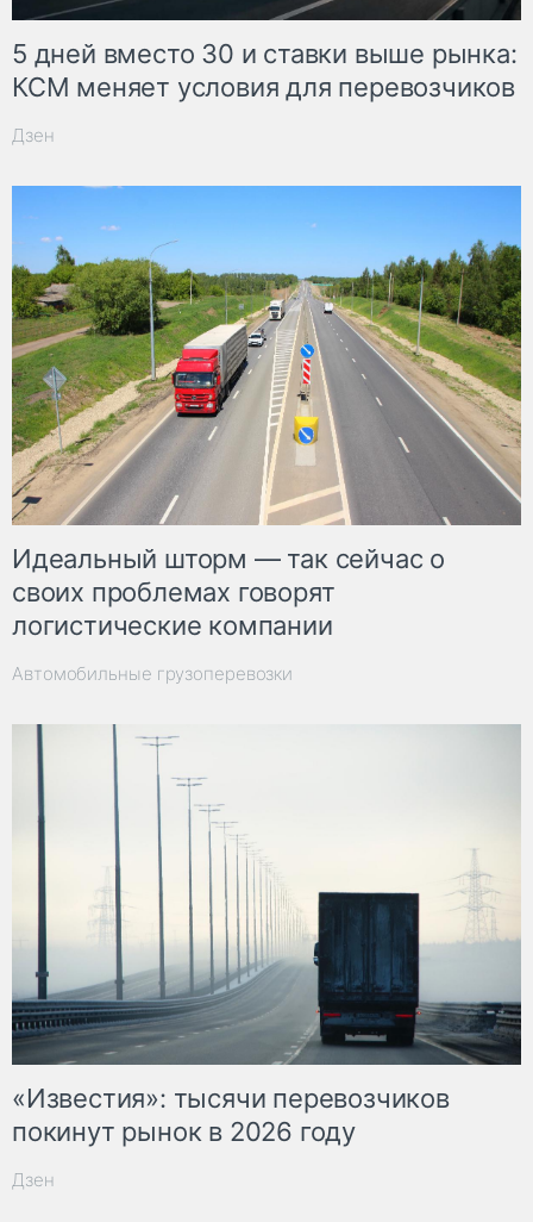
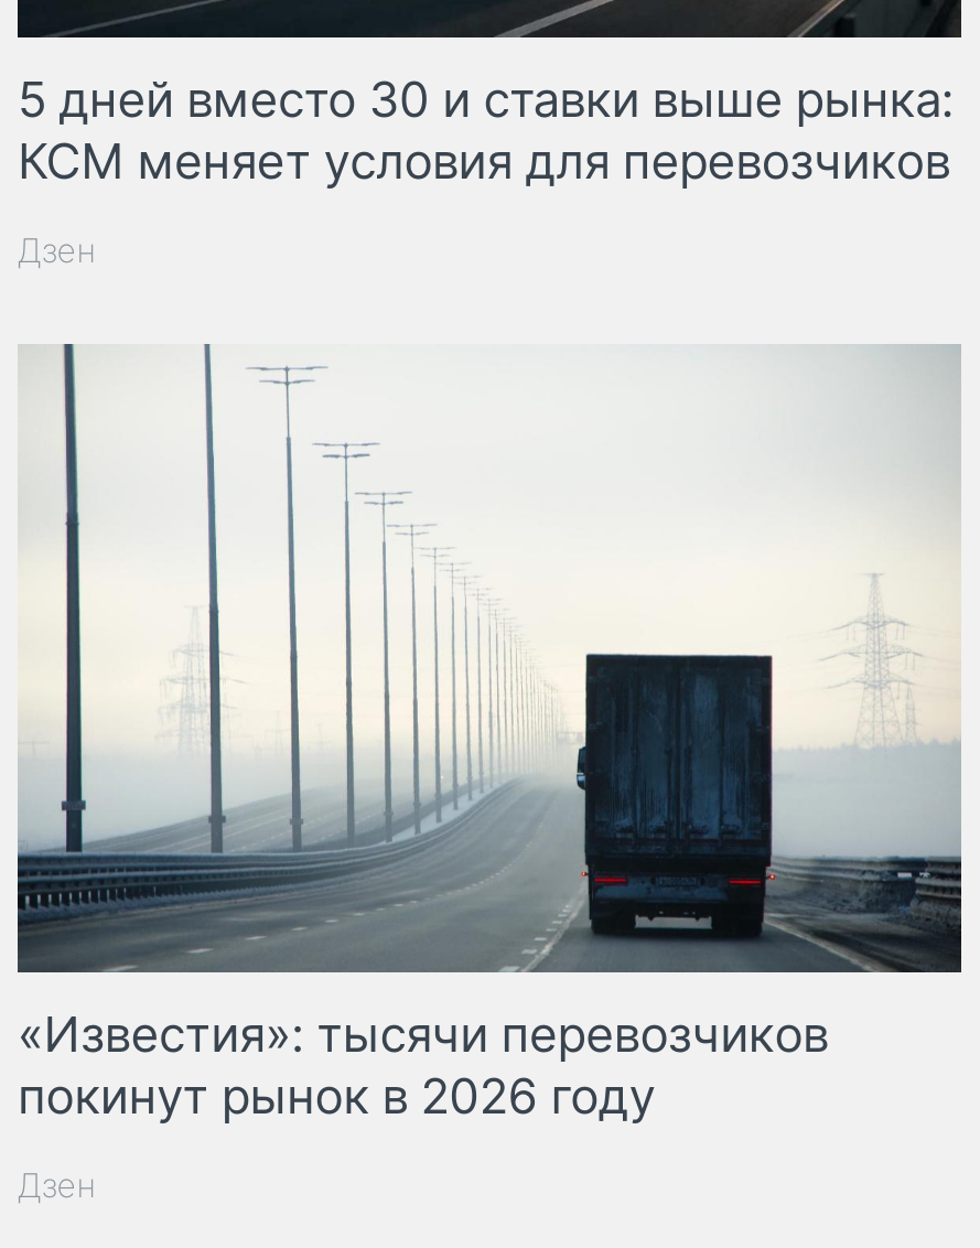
- [image]
- Идеальный шторм — так сейчас о
- своих проблемах говорят
- логистические компании
- Автомобильные грузоперевозки
